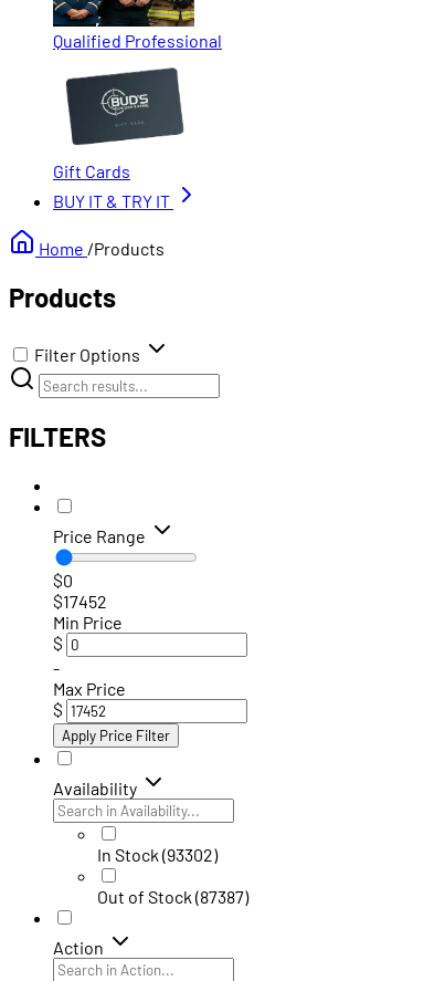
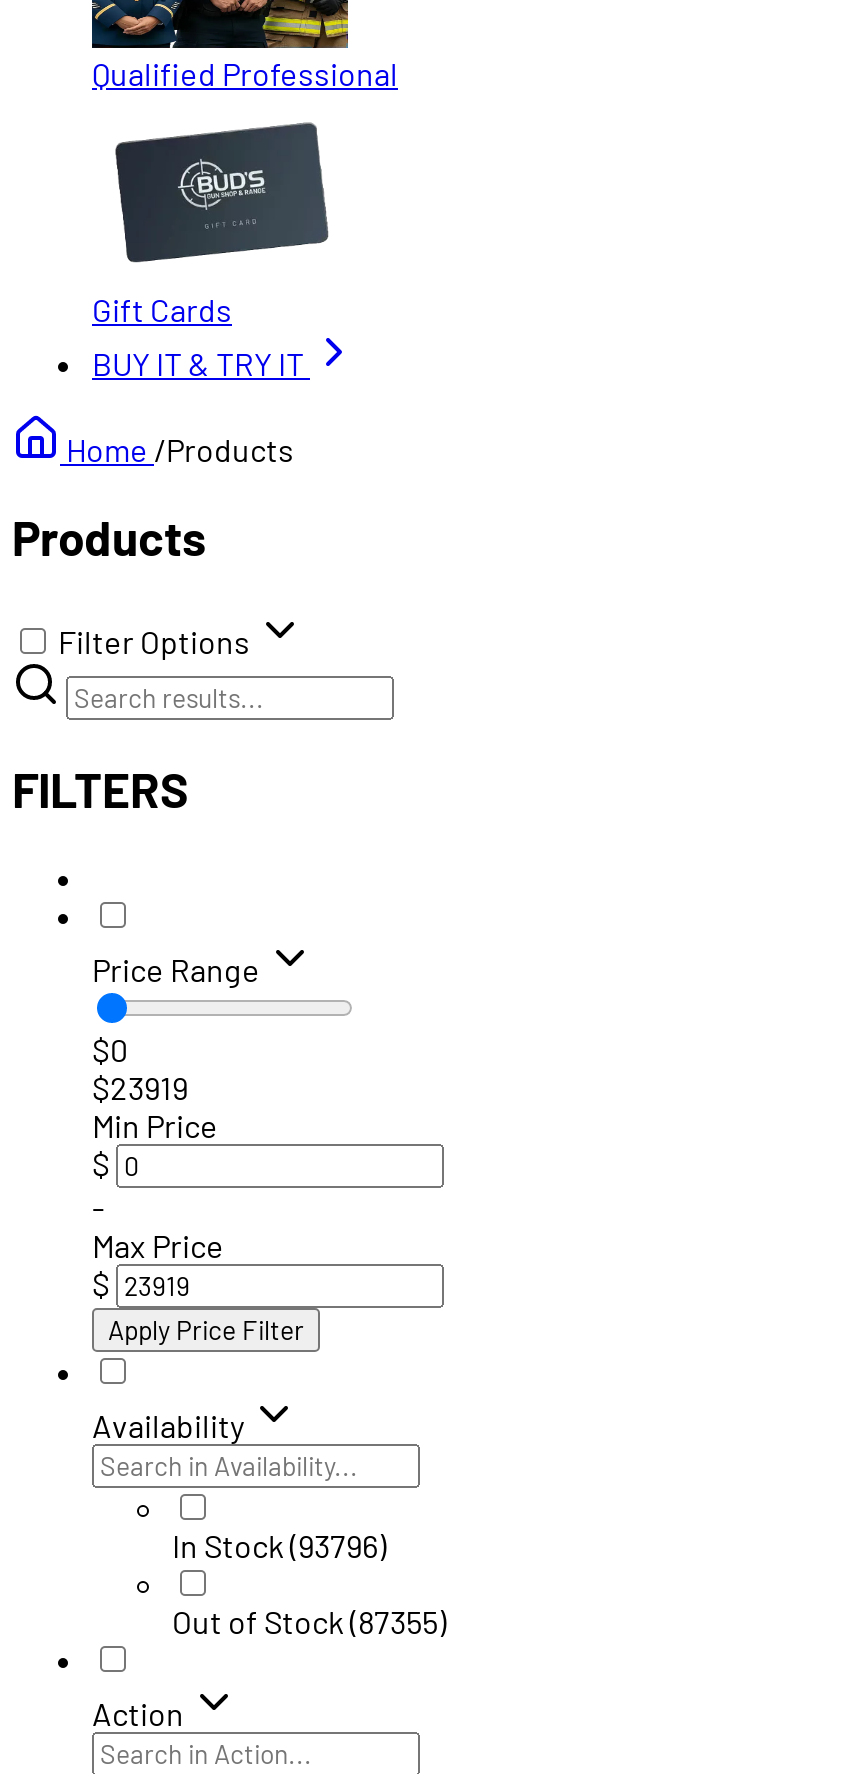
- $17452
+ $23919

- In Stock (93302)
+ In Stock (93796)

- Out of Stock (87387)
+ Out of Stock (87355)
